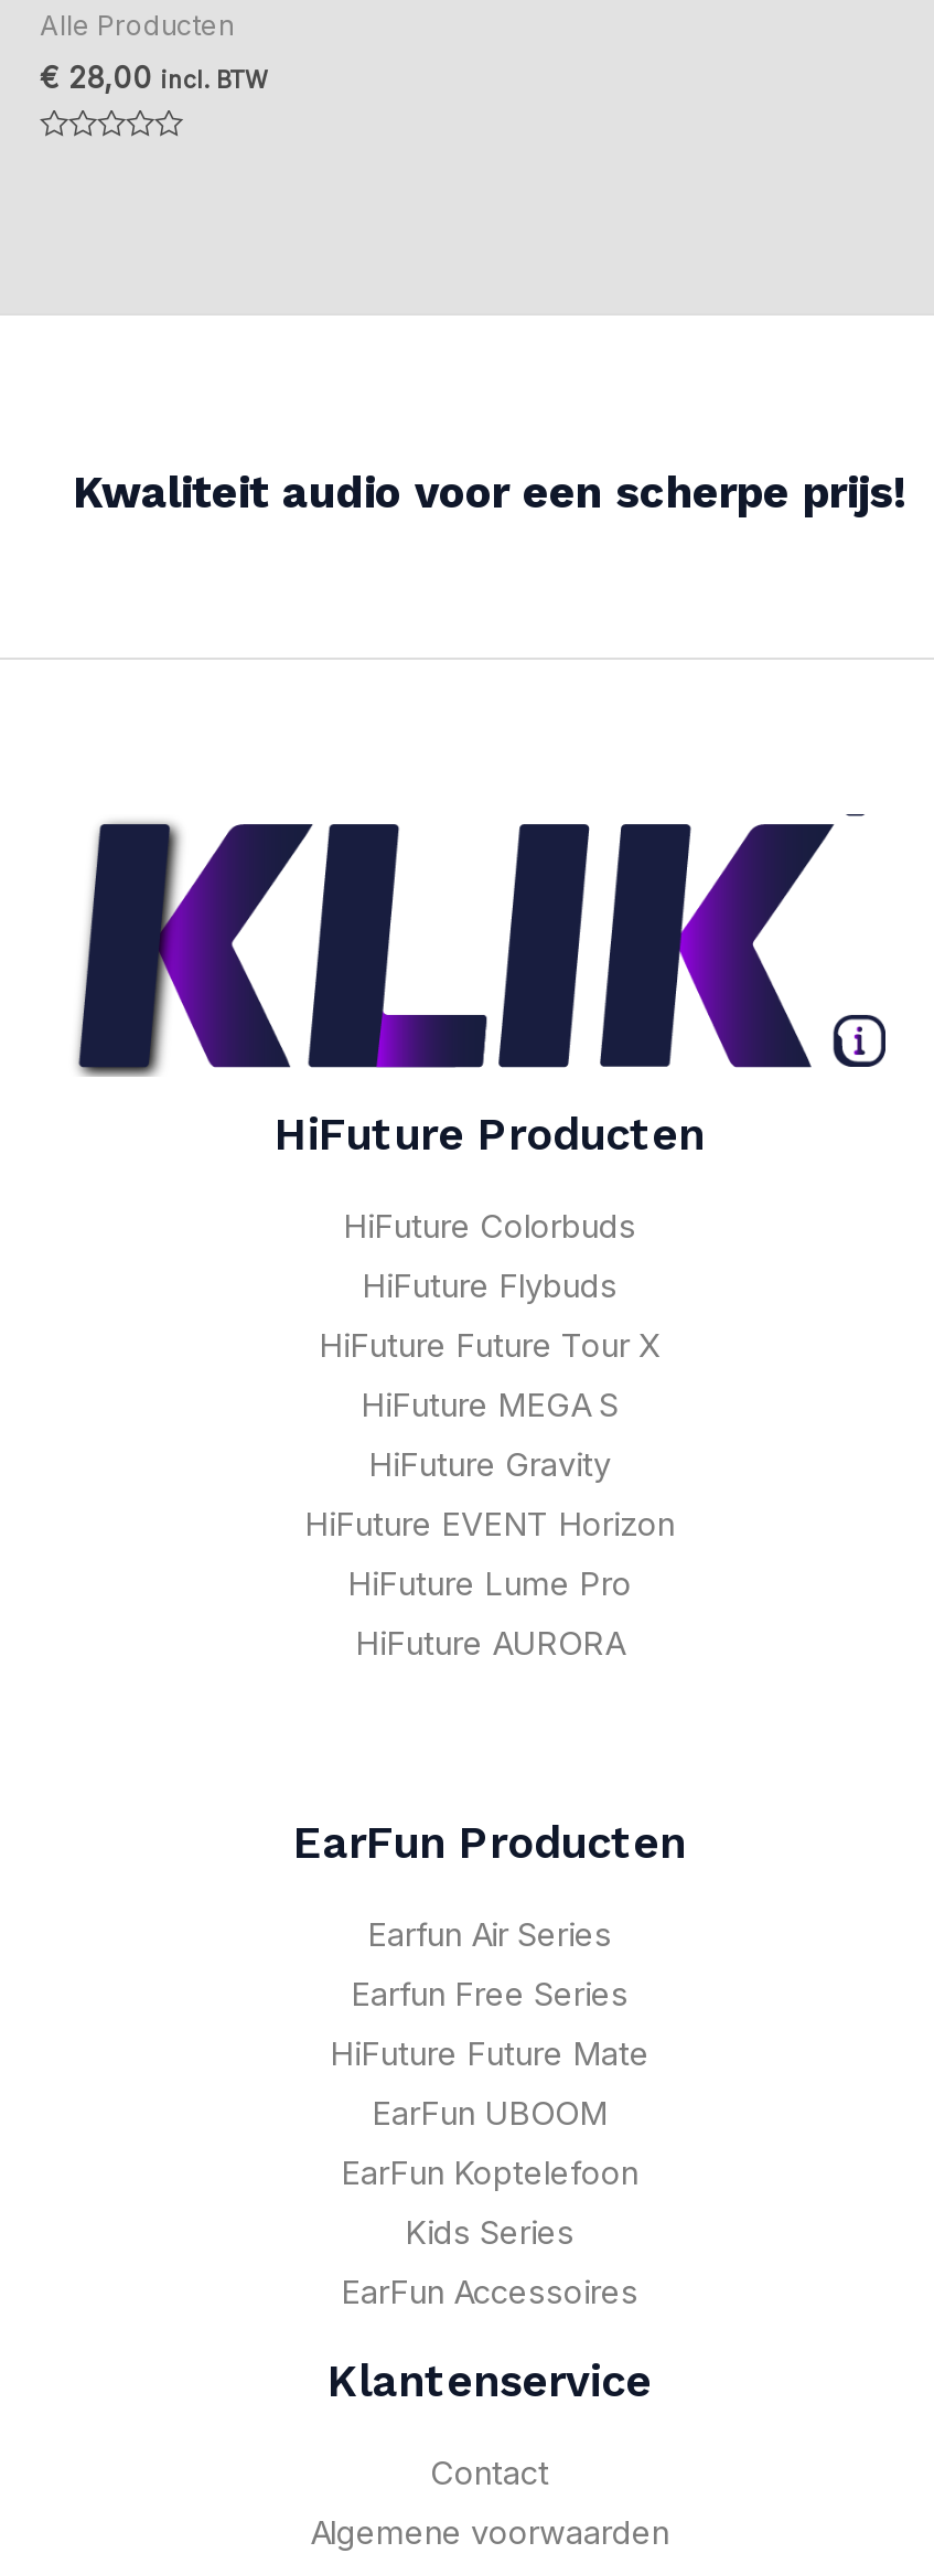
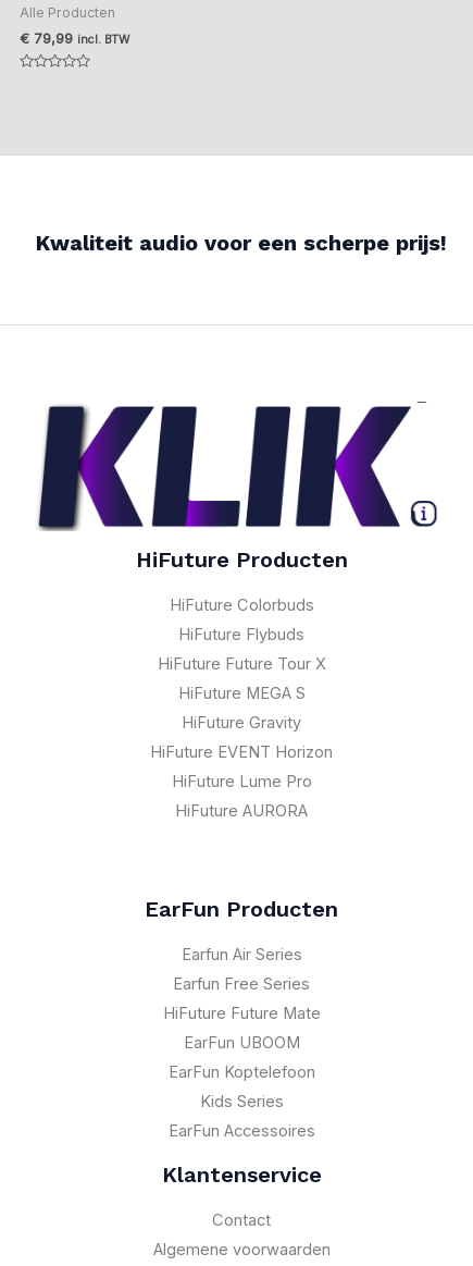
- €28,00 incl. BTW
+ €79,99 incl. BTW
